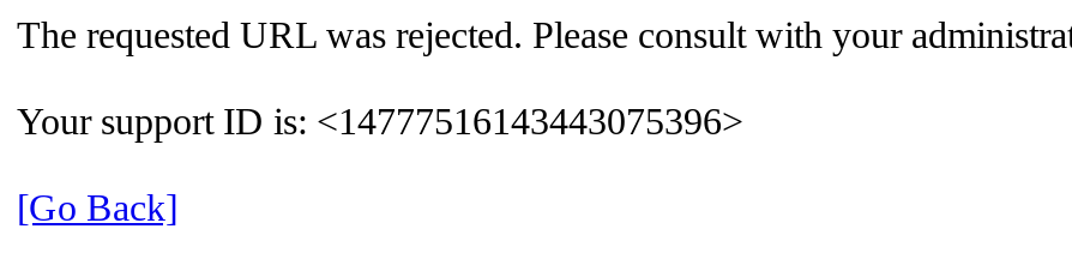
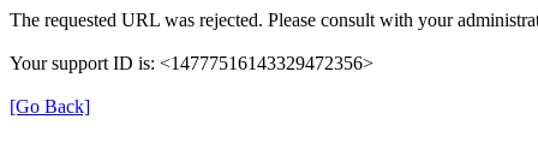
- Your support ID is: <14777516143443075396>
+ Your support ID is: <14777516143329472356>
